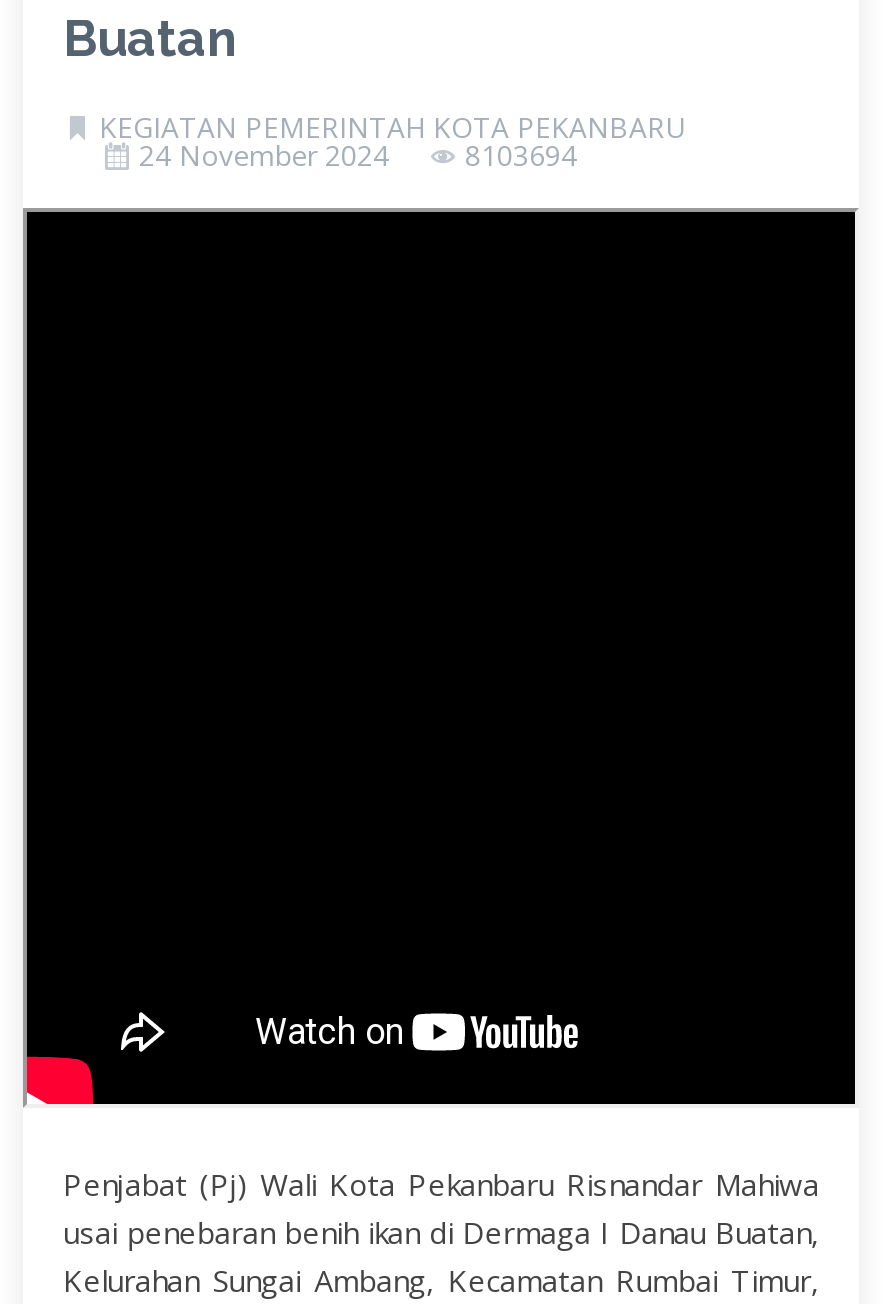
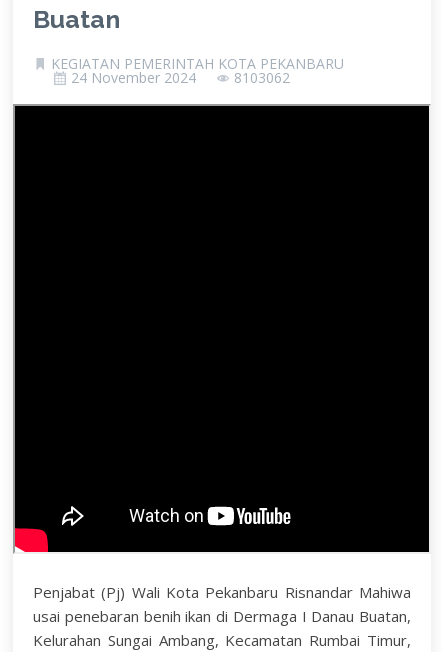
- 24 November 2024 8103694
+ 24 November 2024 8103062
